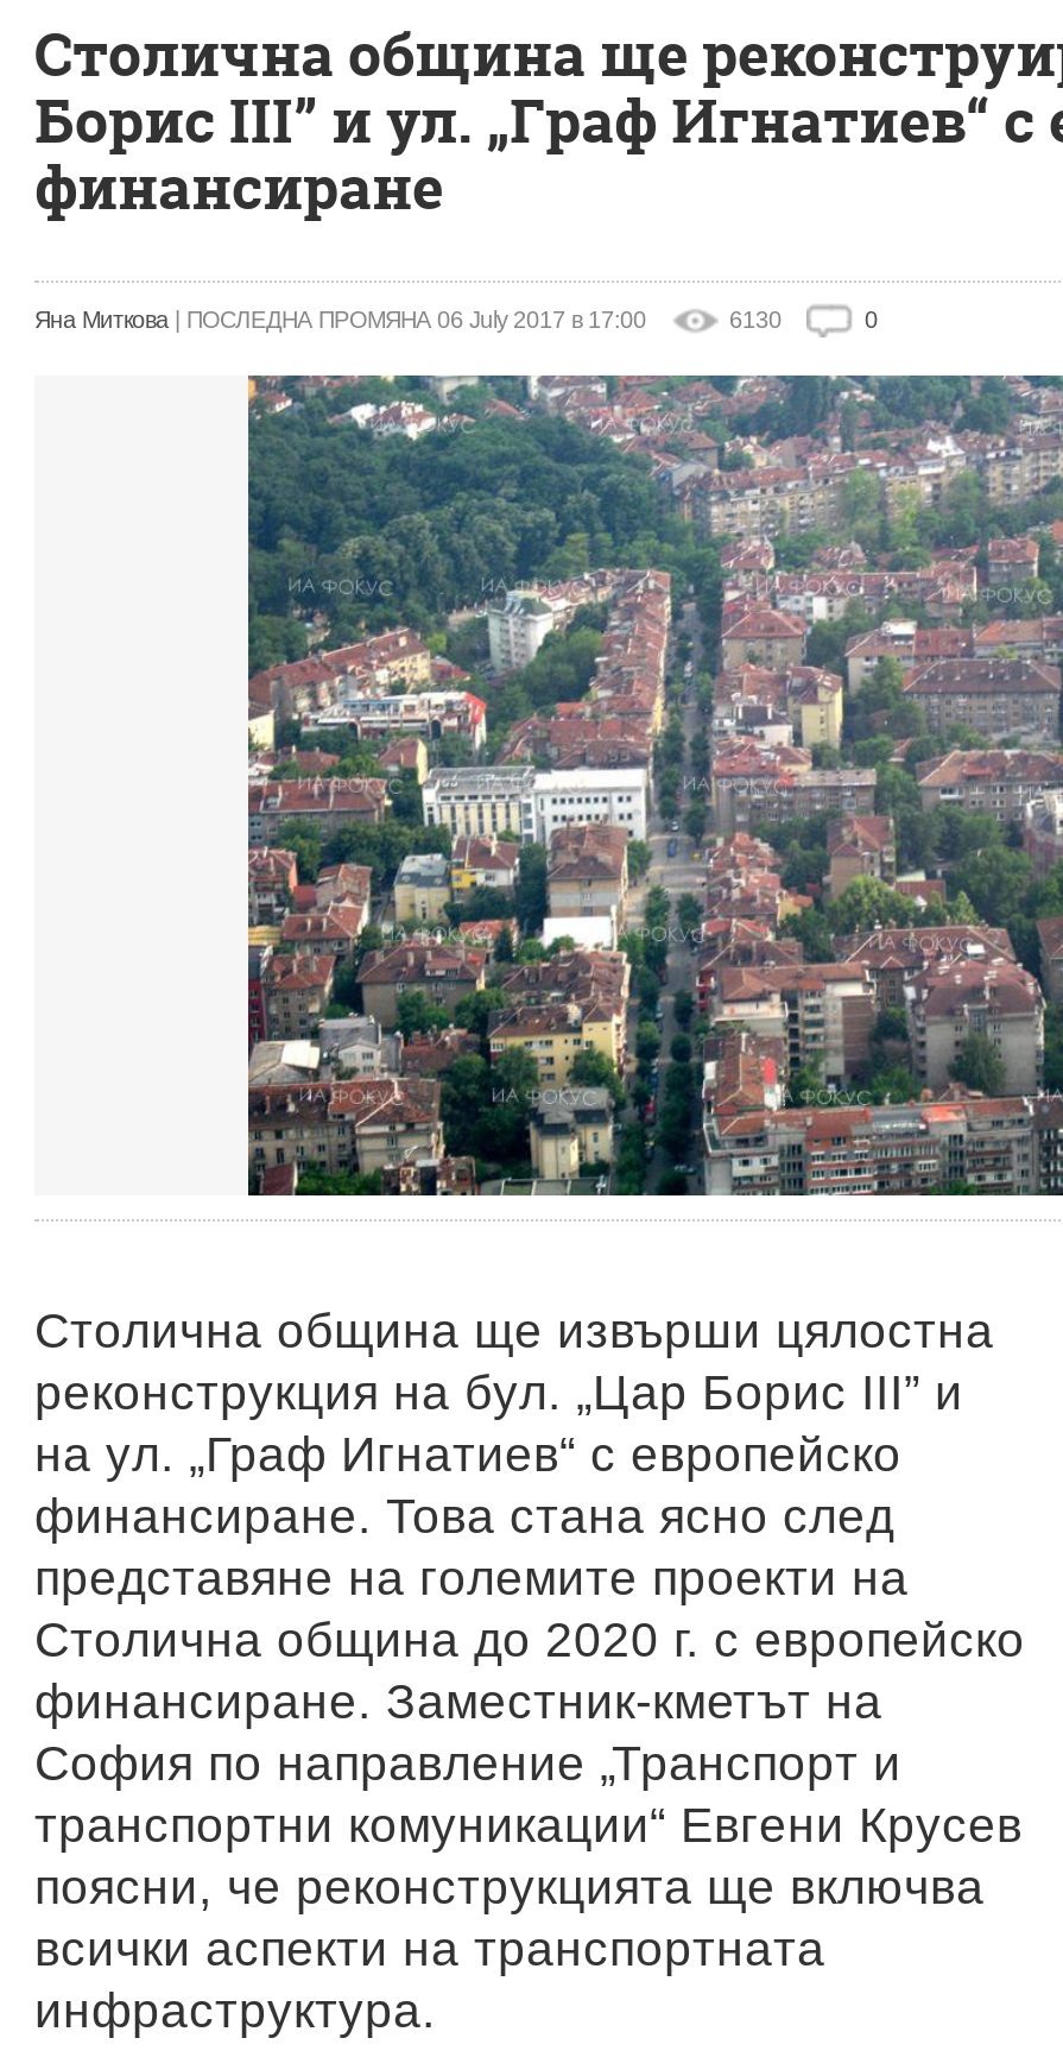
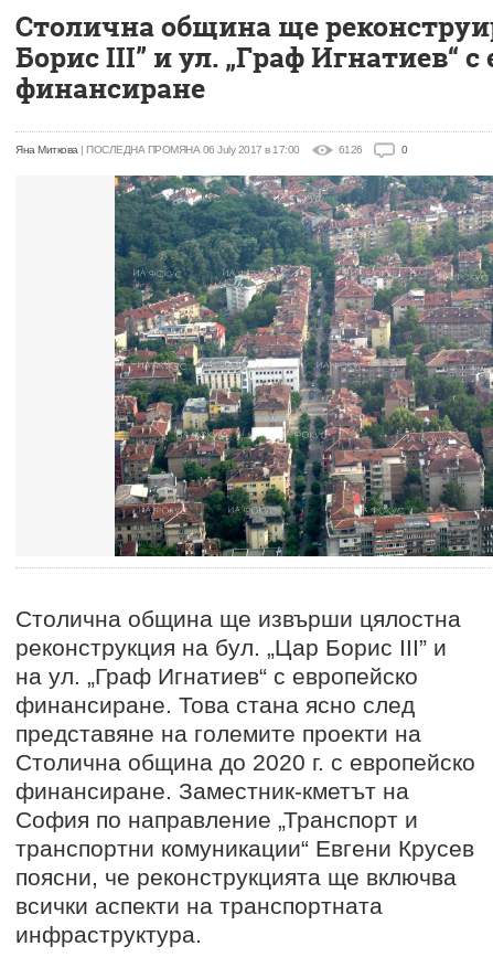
- 6130
+ 6126
